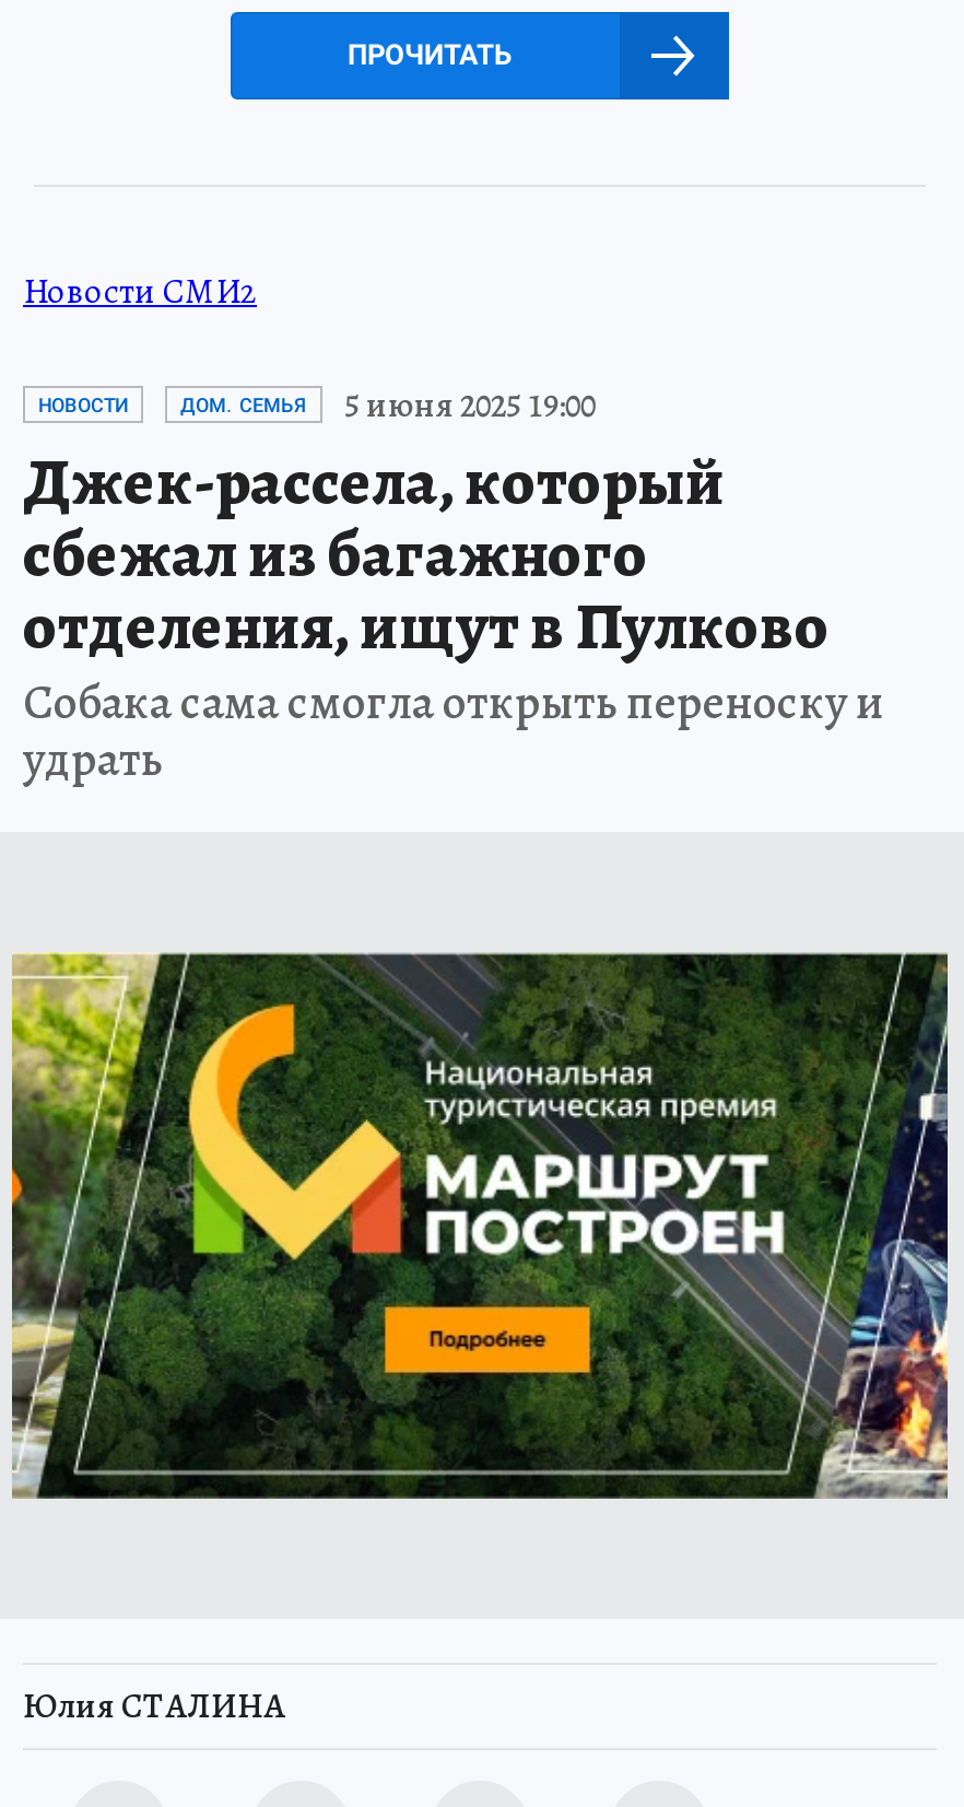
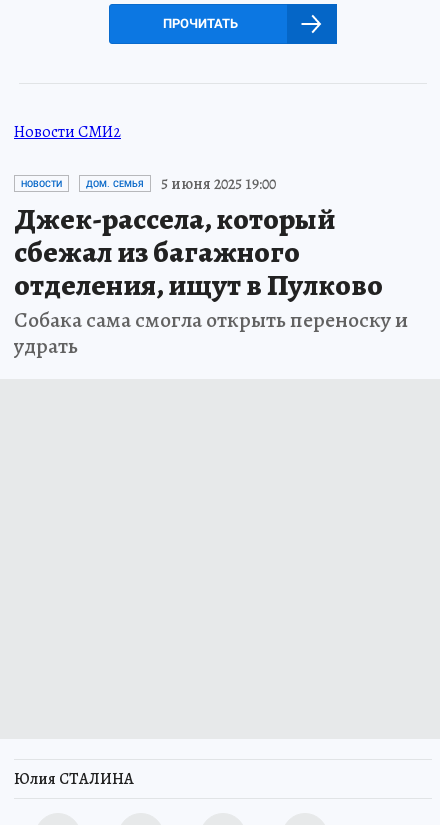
- [image]
